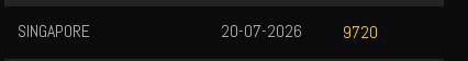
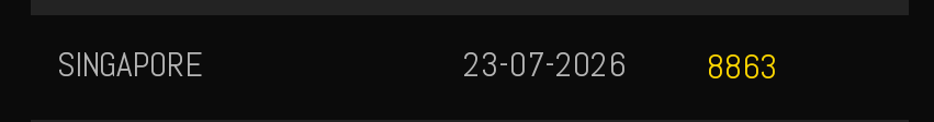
- 20-07-2026
+ 23-07-2026

- 9720
+ 8863
